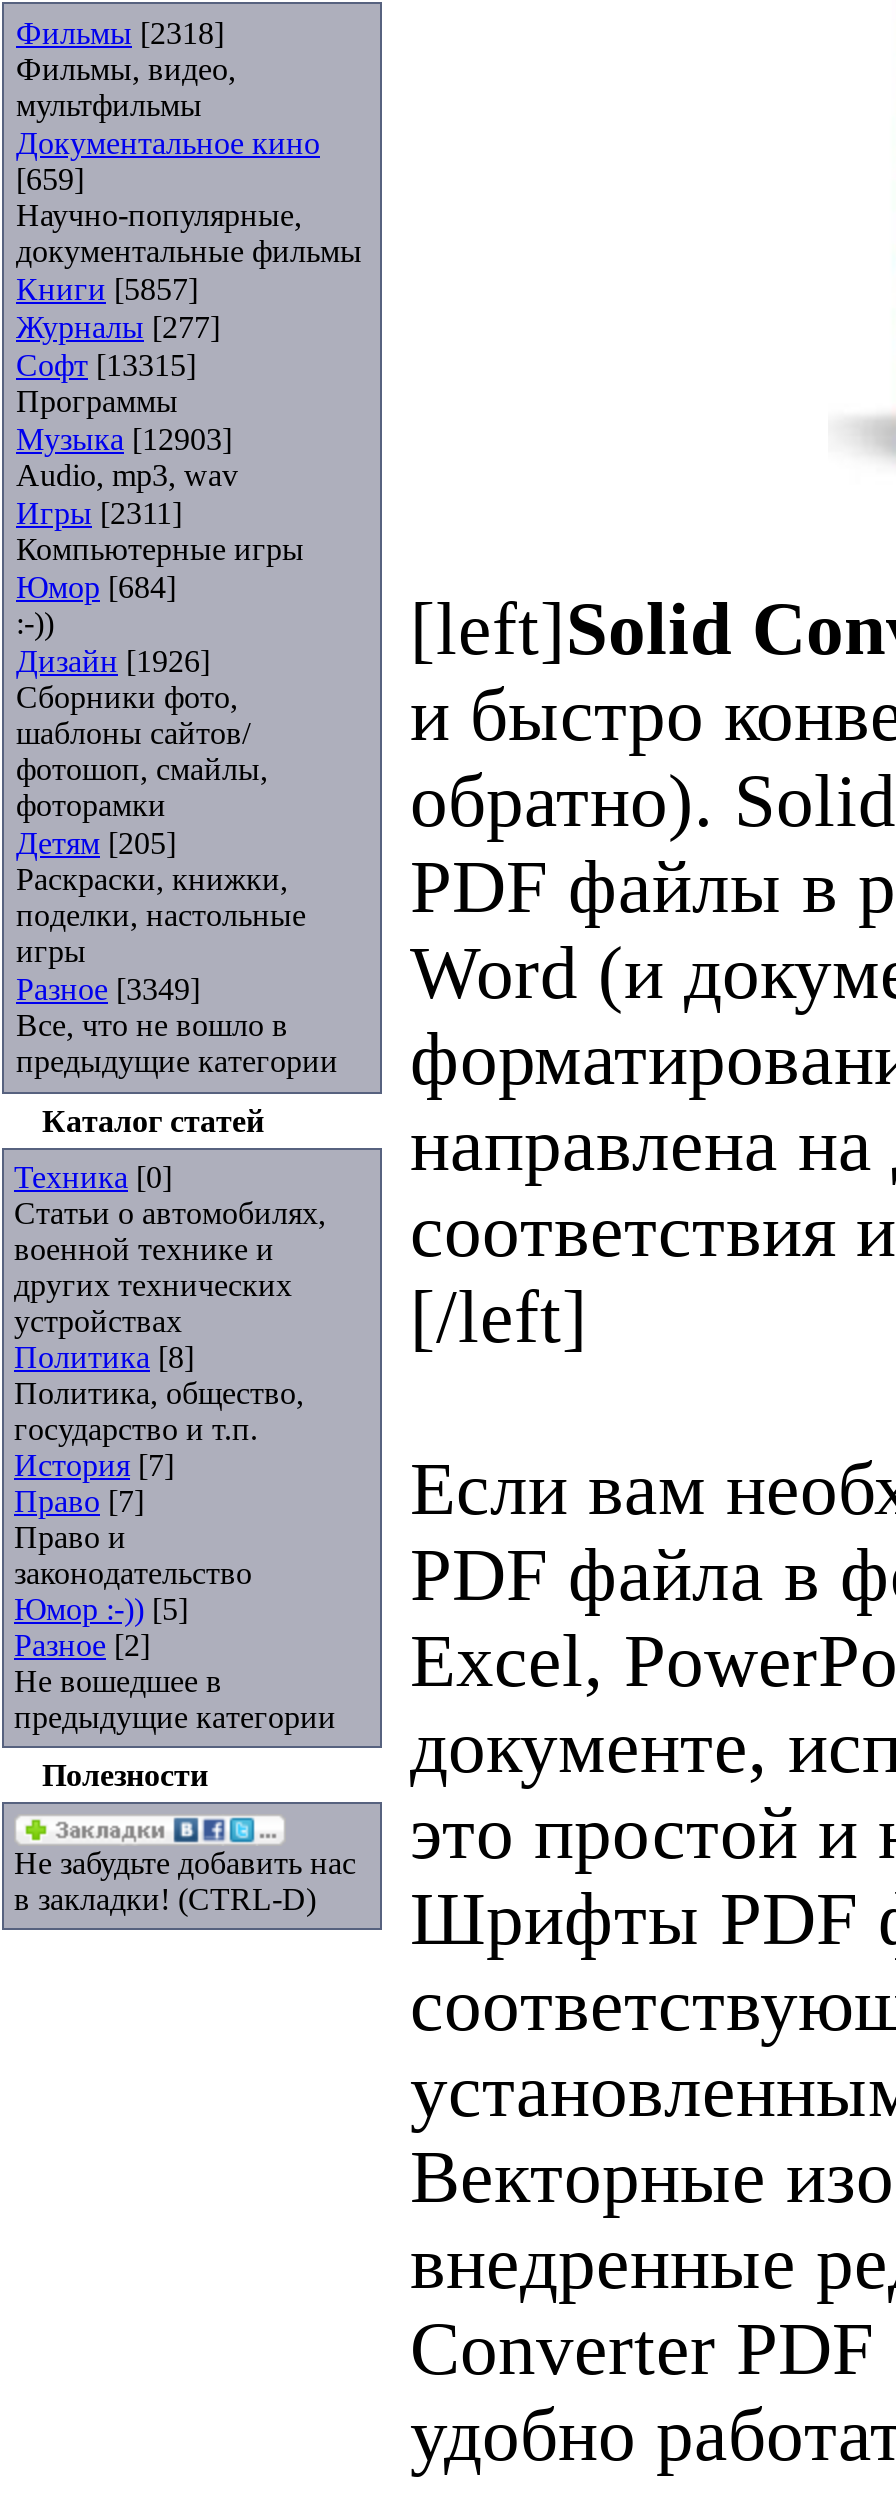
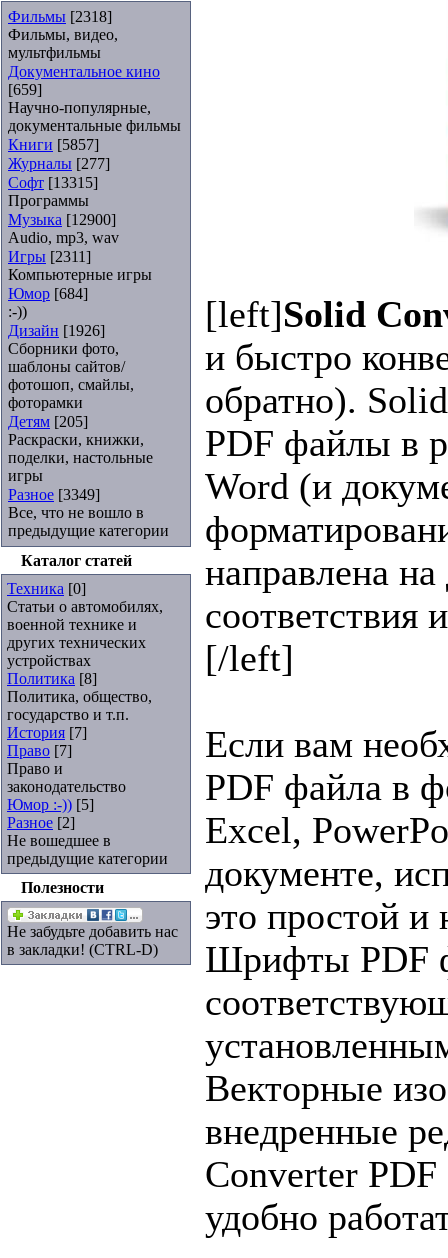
- Музыка [12903]
+ Музыка [12900]
